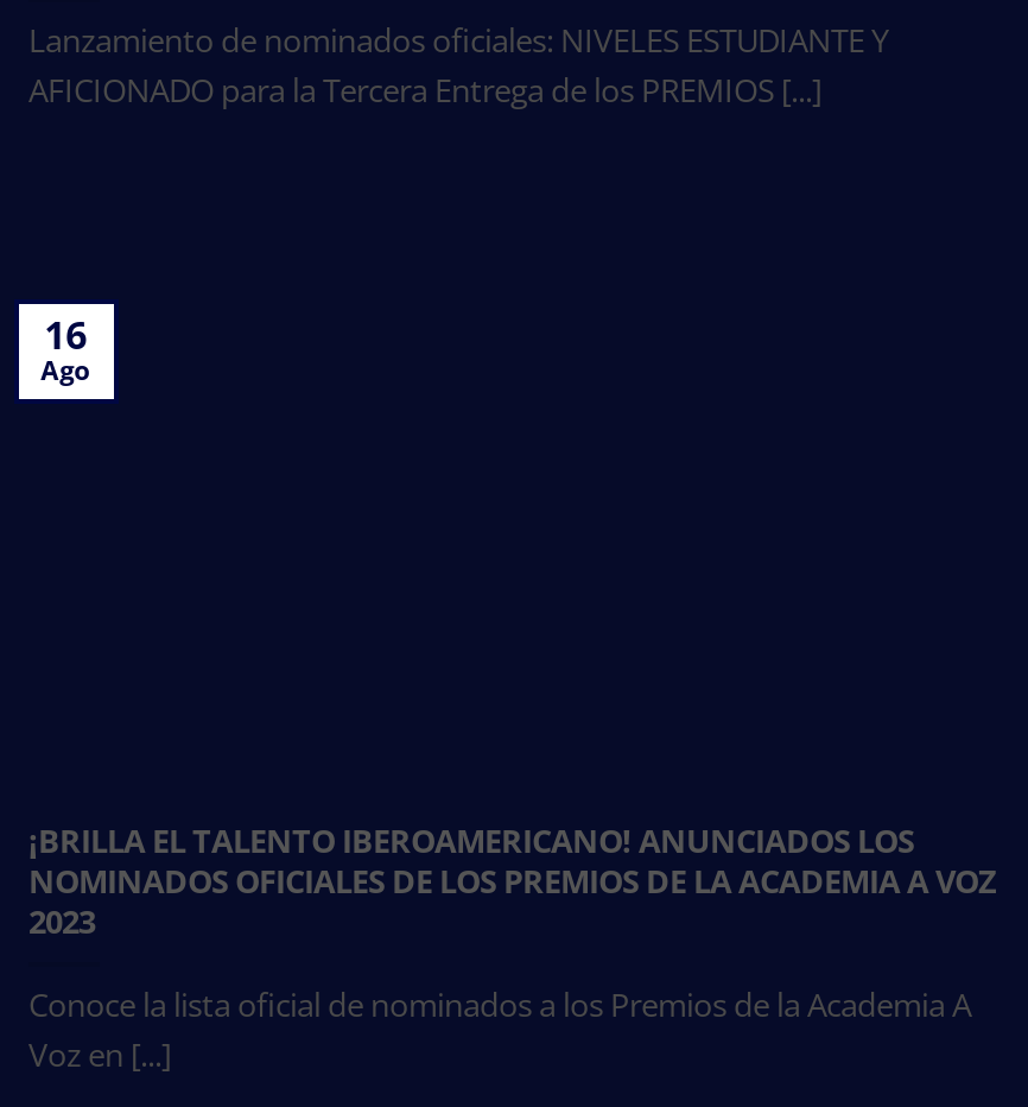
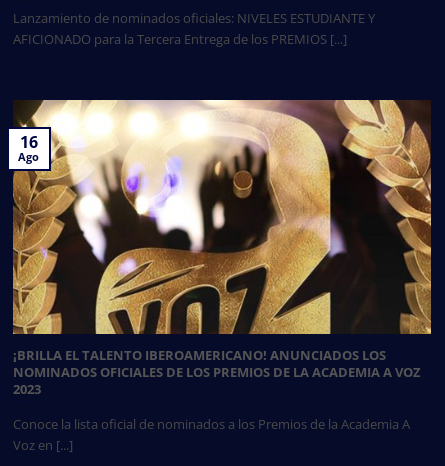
+ [image]
